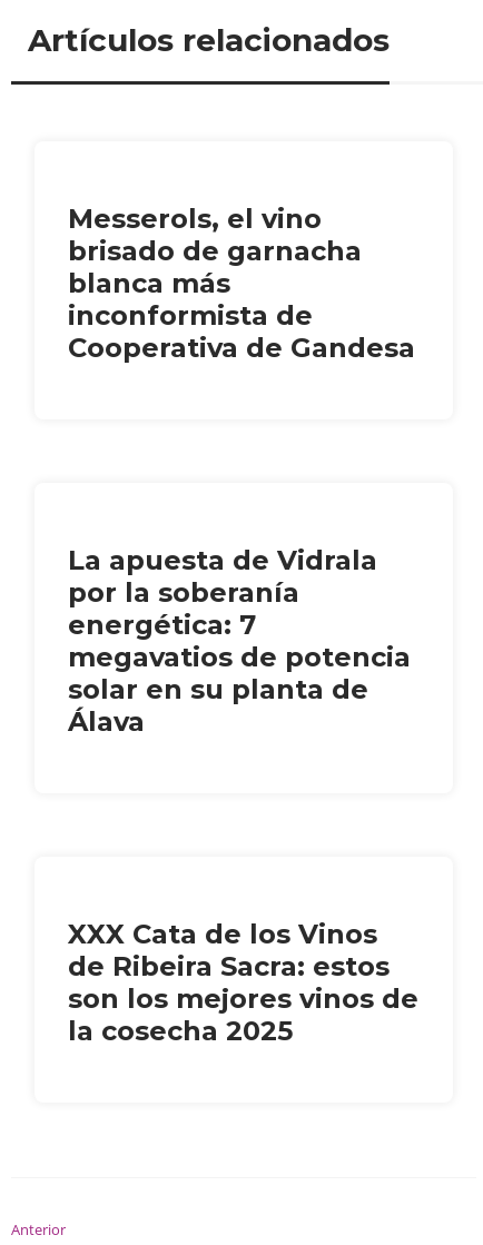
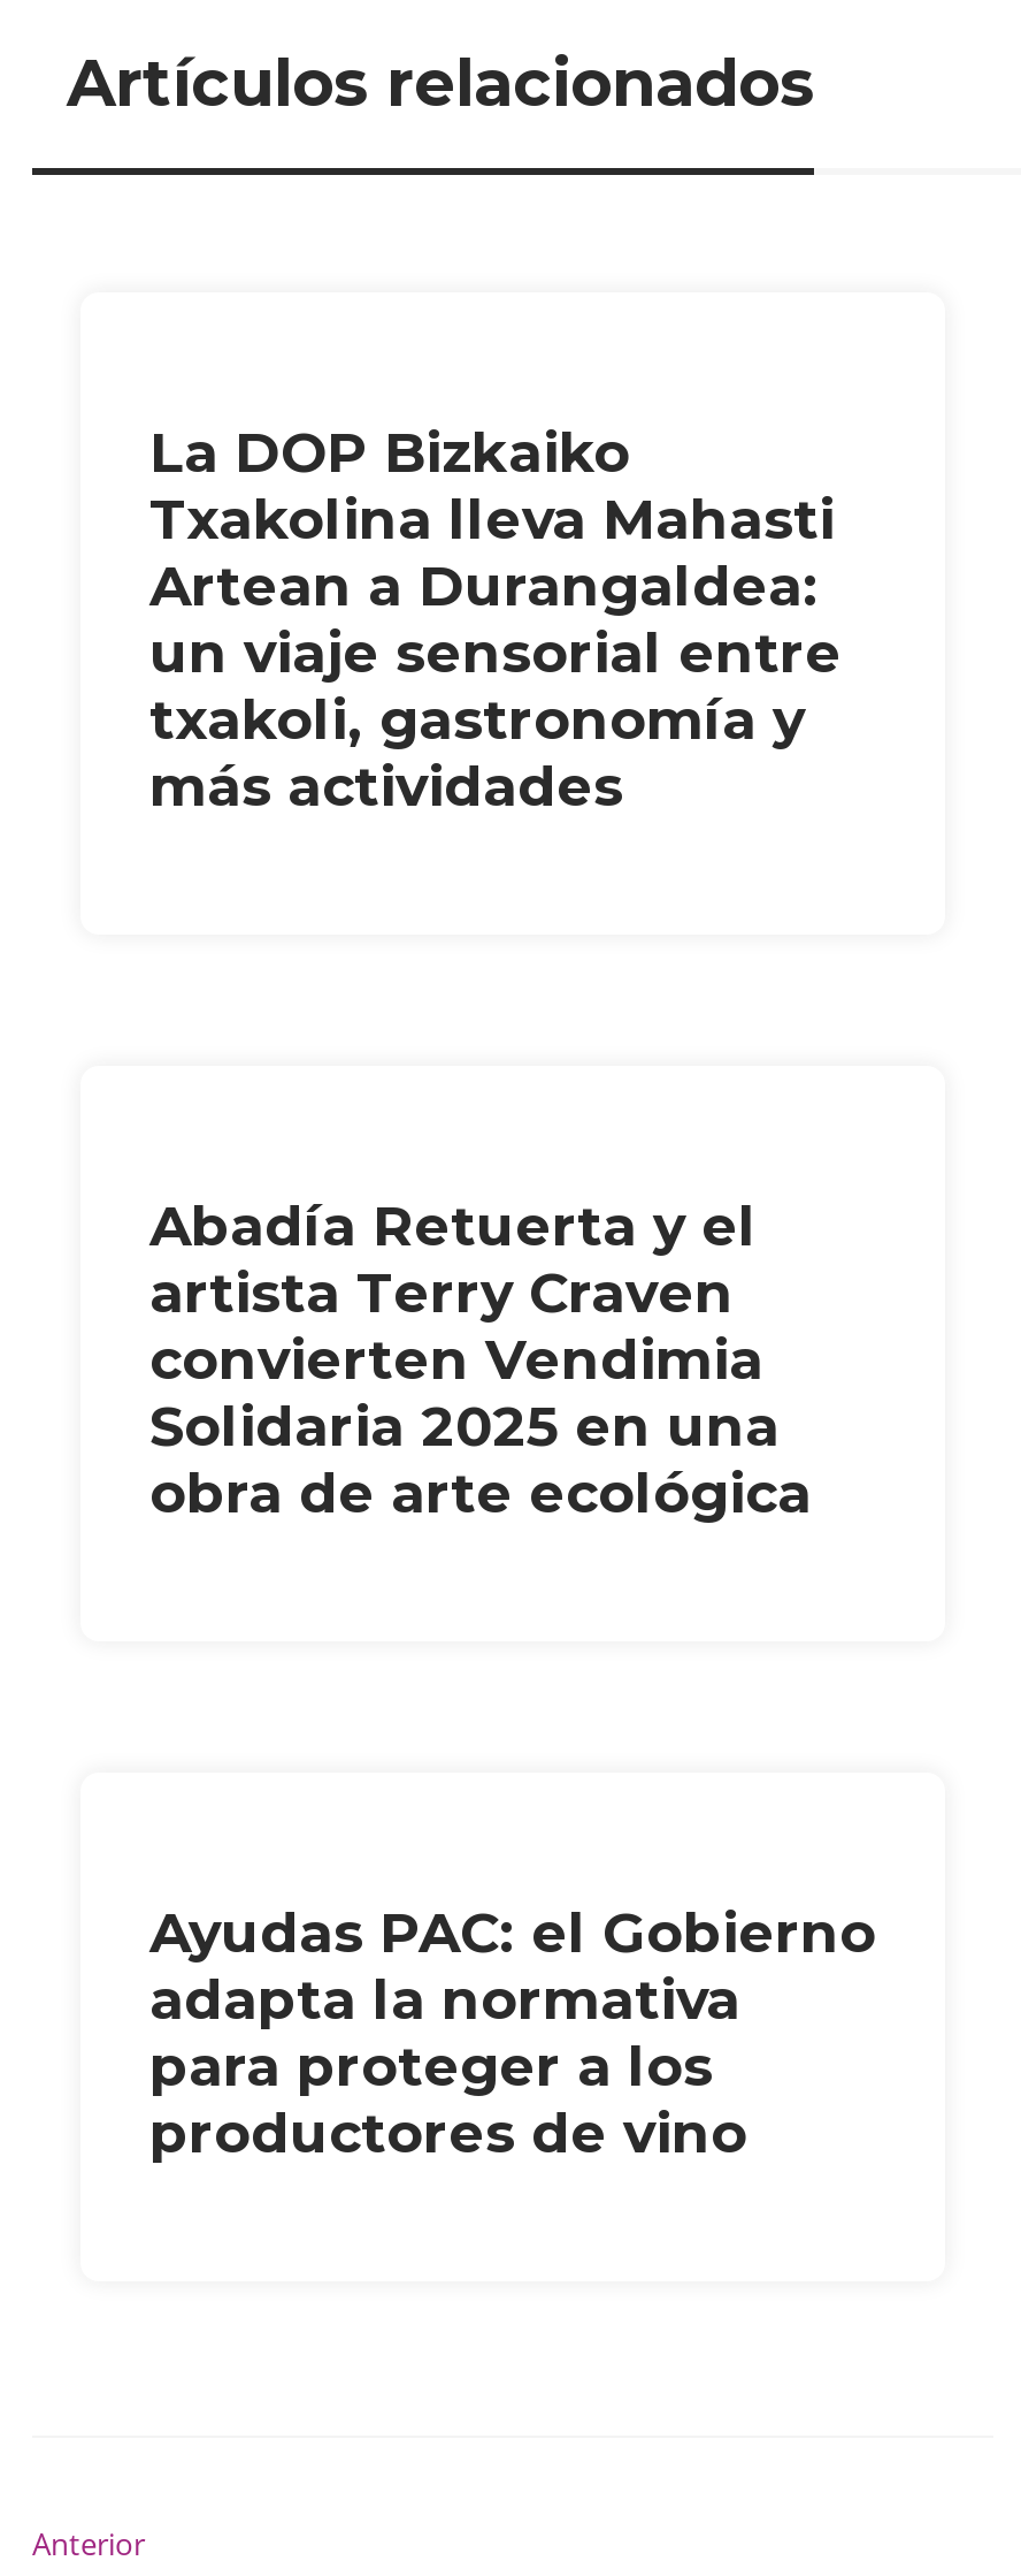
- Messerols, el vino
- brisado de garnacha
- blanca más
- inconformista de
- Cooperativa de Gandesa
+ La DOP Bizkaiko
+ Txakolina lleva Mahasti
+ Artean a Durangaldea:
+ un viaje sensorial entre
+ txakoli, gastronomía y
+ más actividades

- La apuesta de Vidrala
- por la soberanía
- energética: 7
- megavatios de potencia
- solar en su planta de
- Álava
+ Abadía Retuerta y el
+ artista Terry Craven
+ convierten Vendimia
+ Solidaria 2025 en una
+ obra de arte ecológica

- XXX Cata de los Vinos
- de Ribeira Sacra: estos
- son los mejores vinos de
- la cosecha 2025
+ Ayudas PAC: el Gobierno
+ adapta la normativa
+ para proteger a los
+ productores de vino
